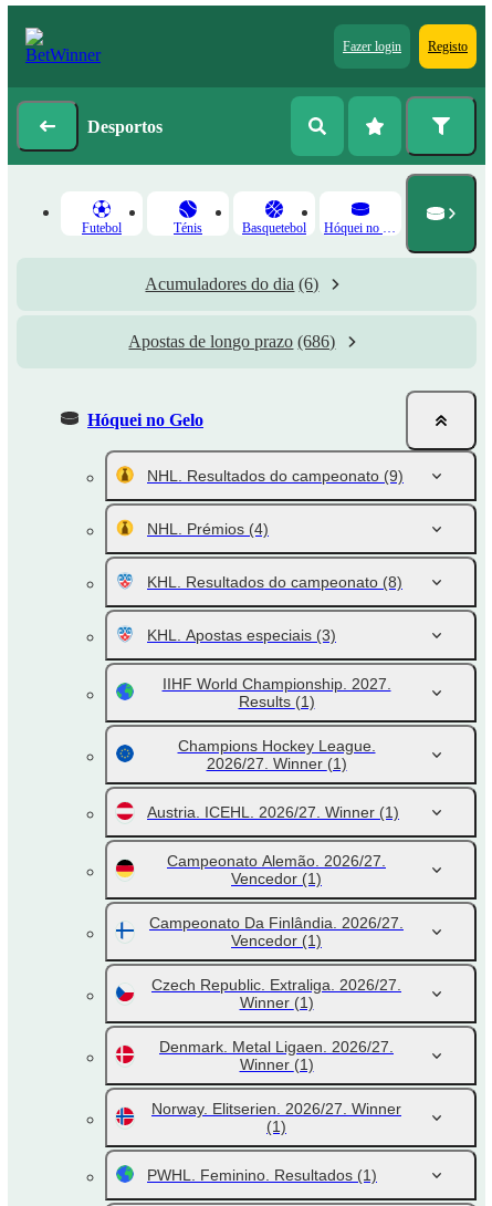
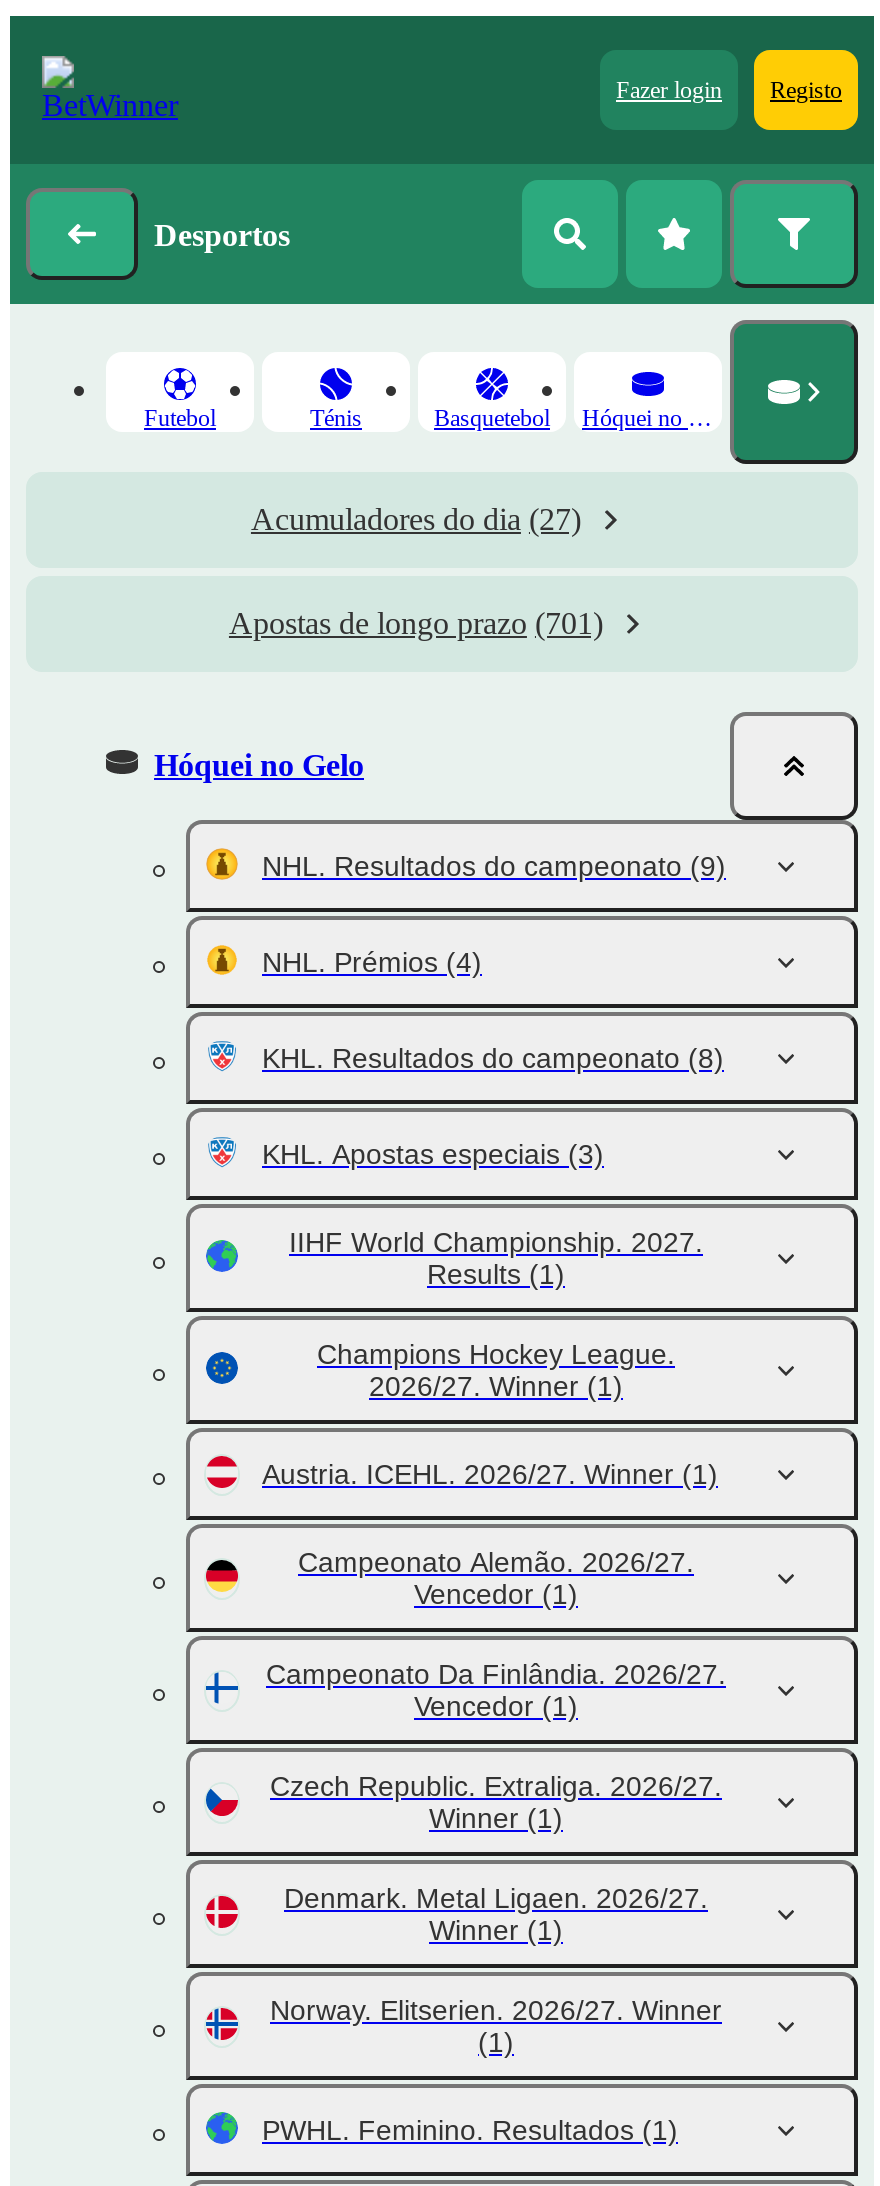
- Acumuladores do dia (6)
+ Acumuladores do dia (27)

- Apostas de longo prazo (686)
+ Apostas de longo prazo (701)
